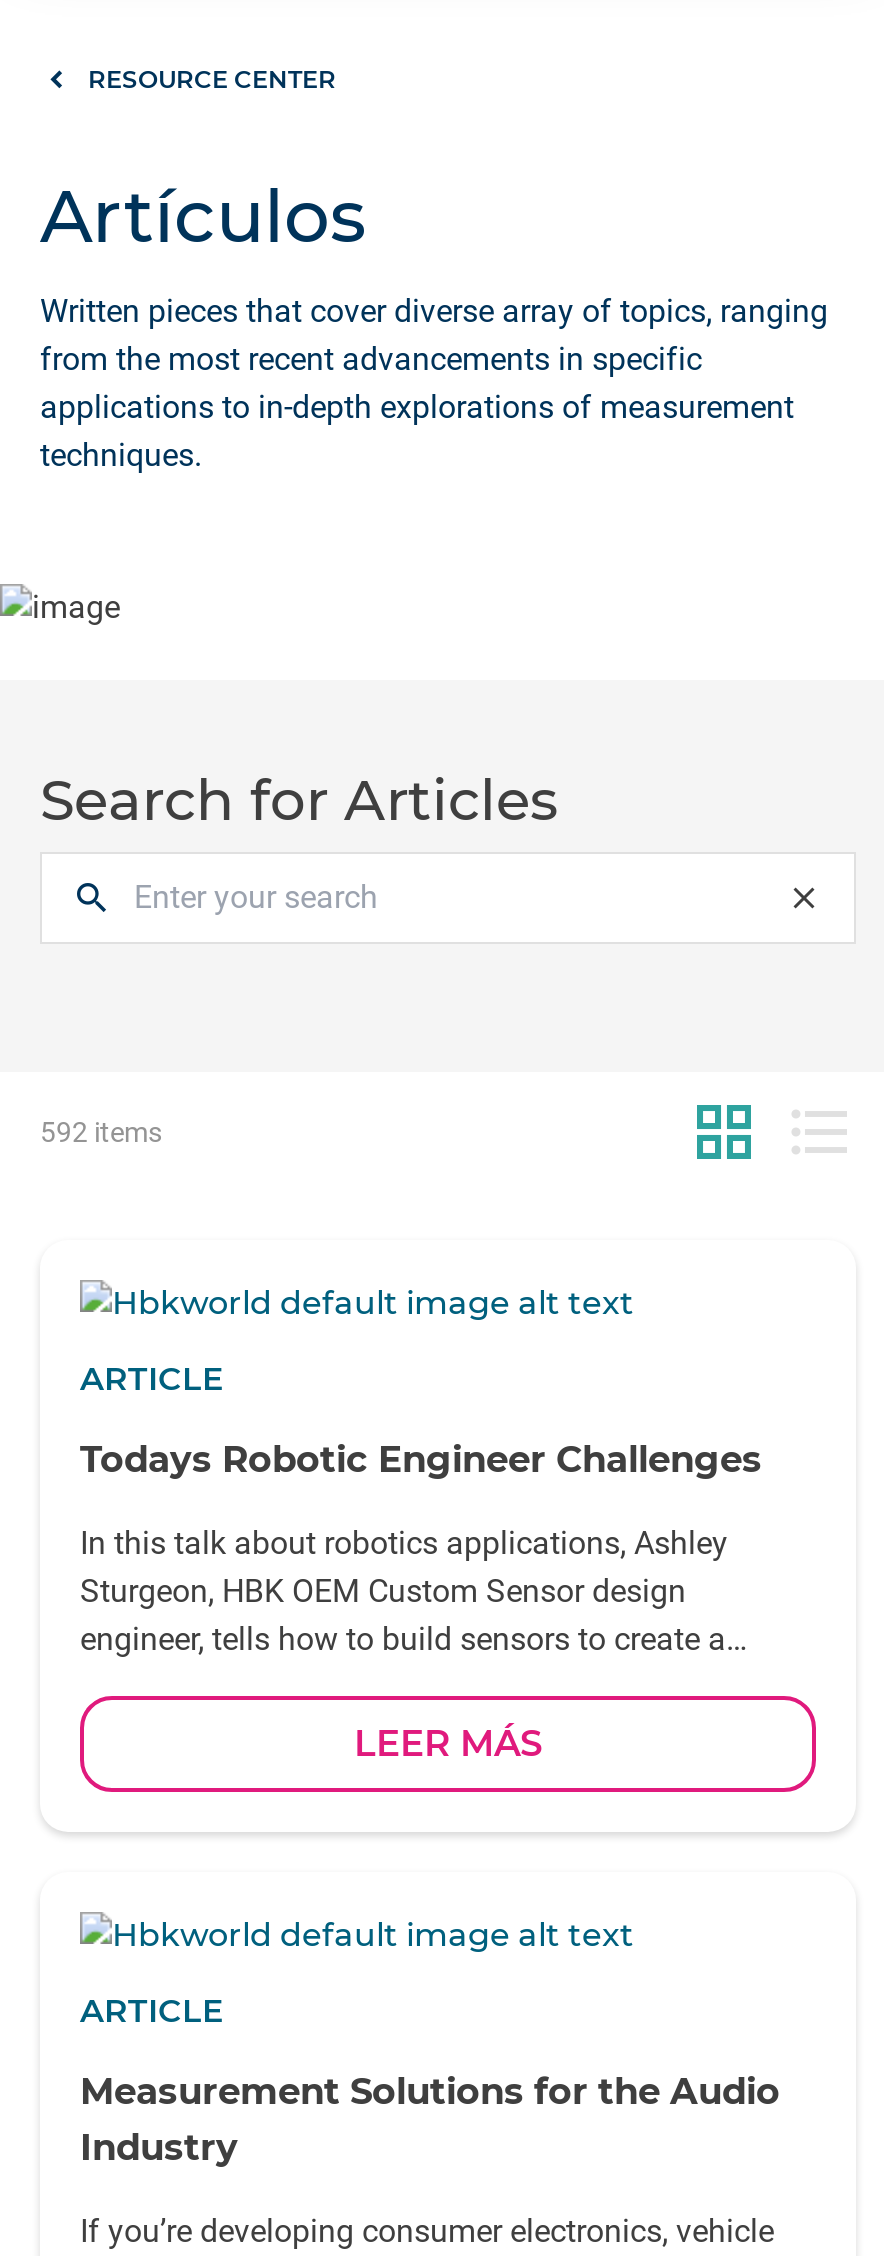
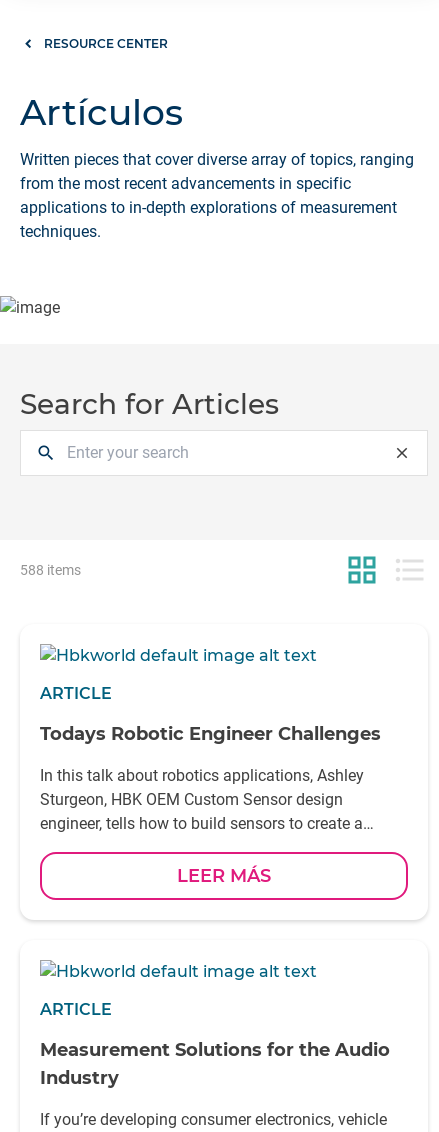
- 592 items
+ 588 items
